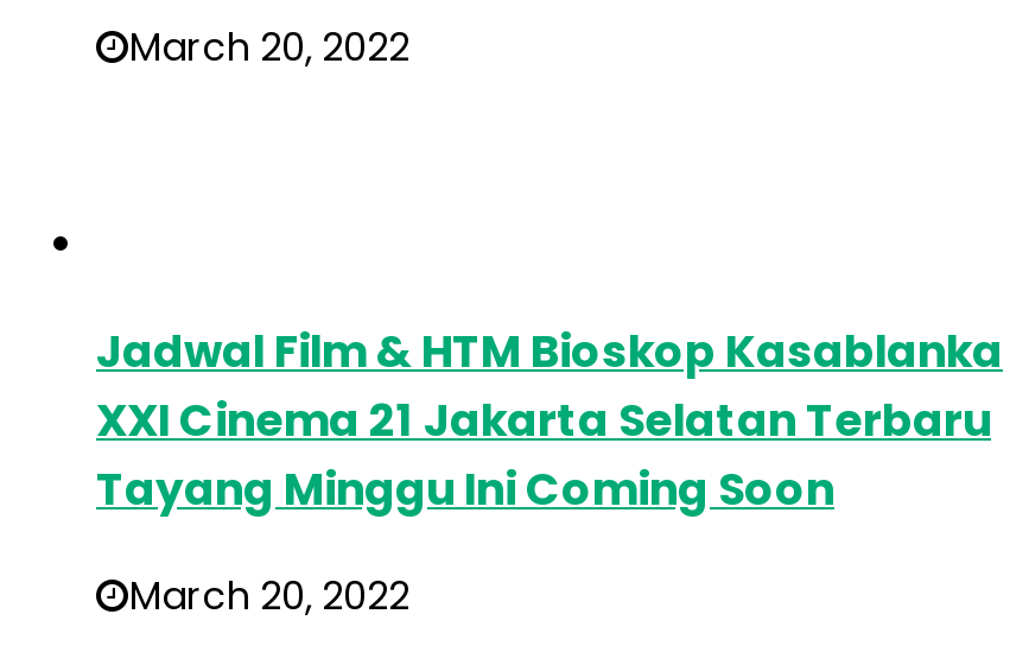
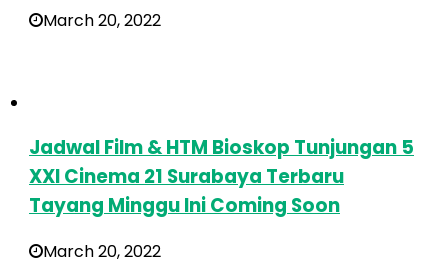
- Jadwal Film & HTM Bioskop Kasablanka
- XXI Cinema 21 Jakarta Selatan Terbaru
+ Jadwal Film & HTM Bioskop Tunjungan 5
+ XXI Cinema 21 Surabaya Terbaru
